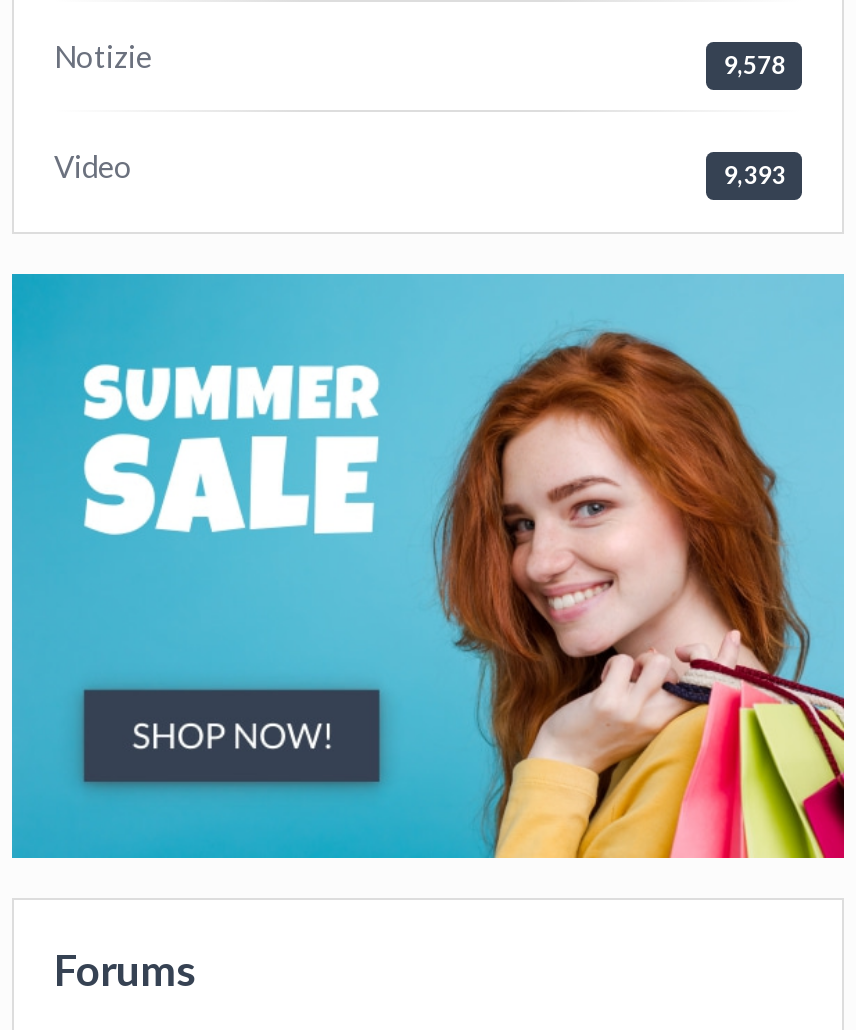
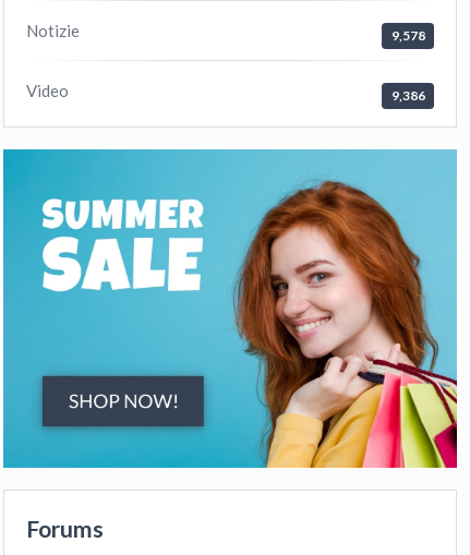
- 9,393
+ 9,386
